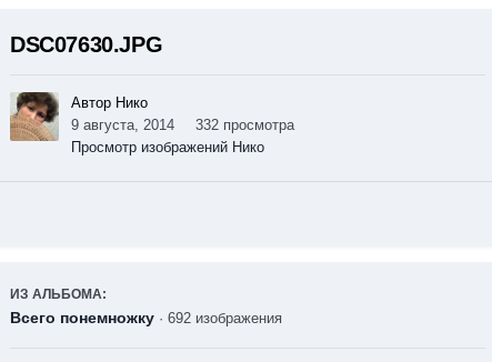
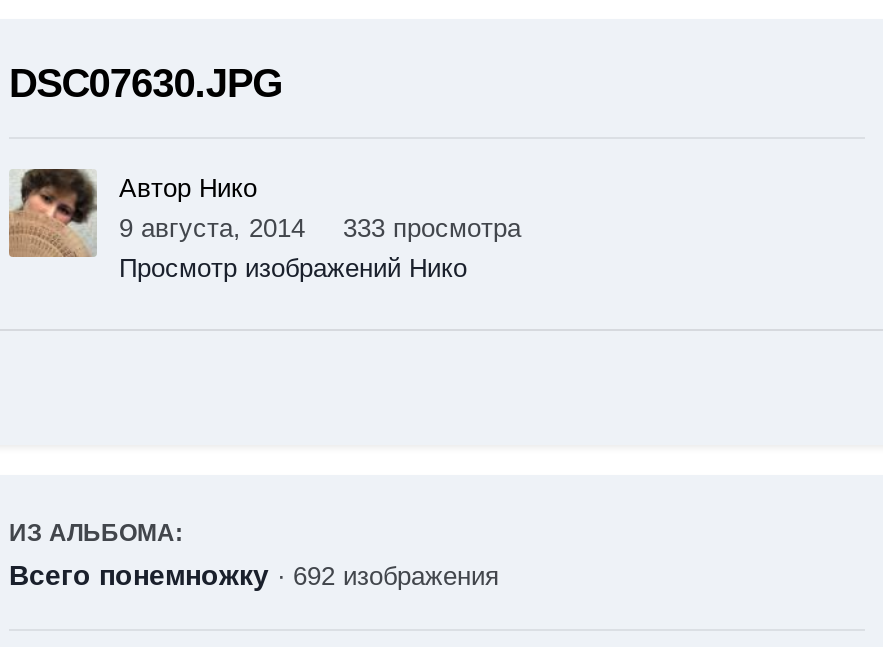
- 9 августа, 2014 332 просмотра
+ 9 августа, 2014 333 просмотра
